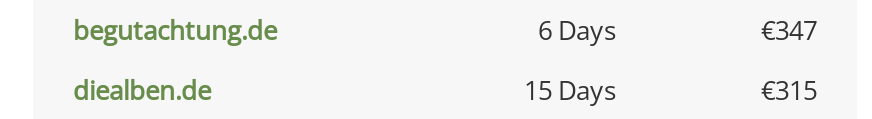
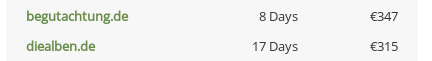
- 6 Days
+ 8 Days

- 15 Days
+ 17 Days
